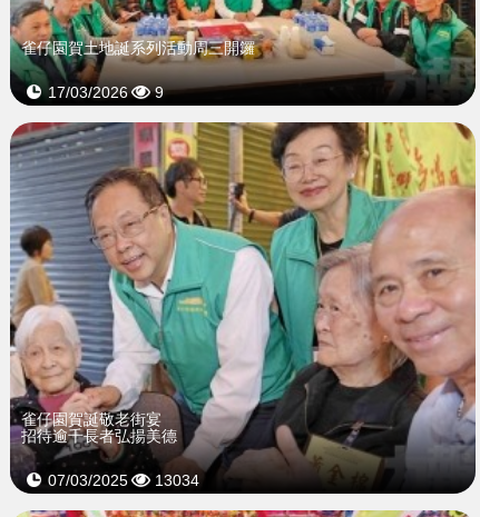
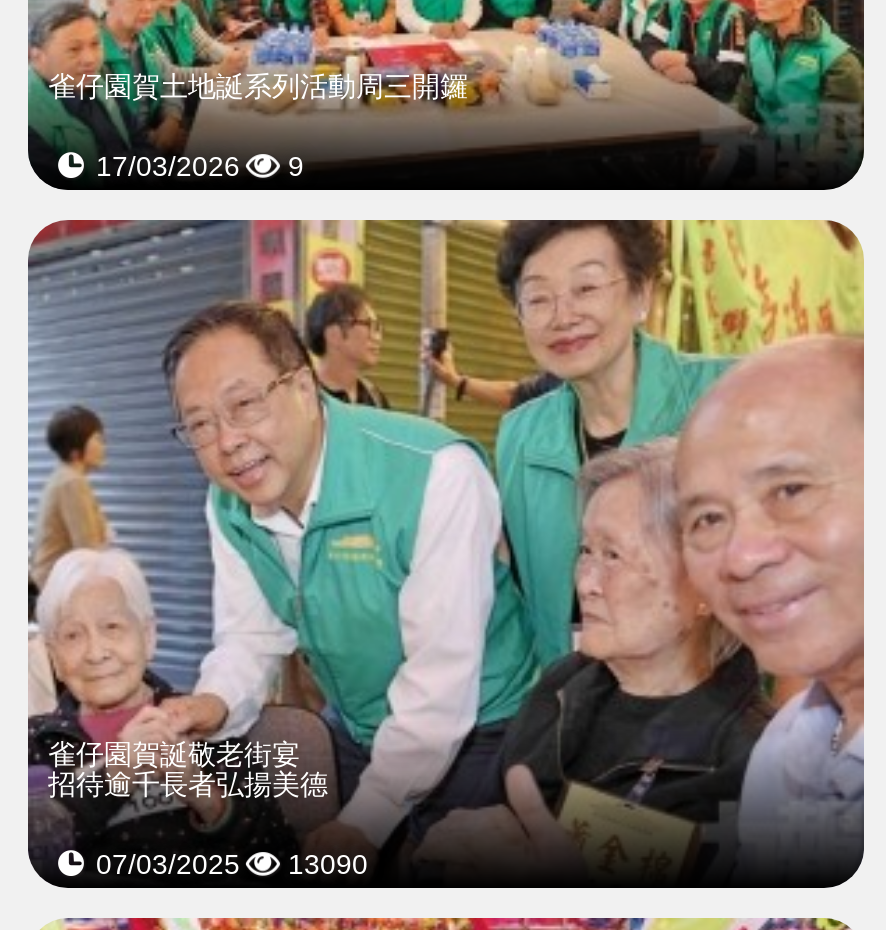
- 07/03/2025 13034
+ 07/03/2025 13090
